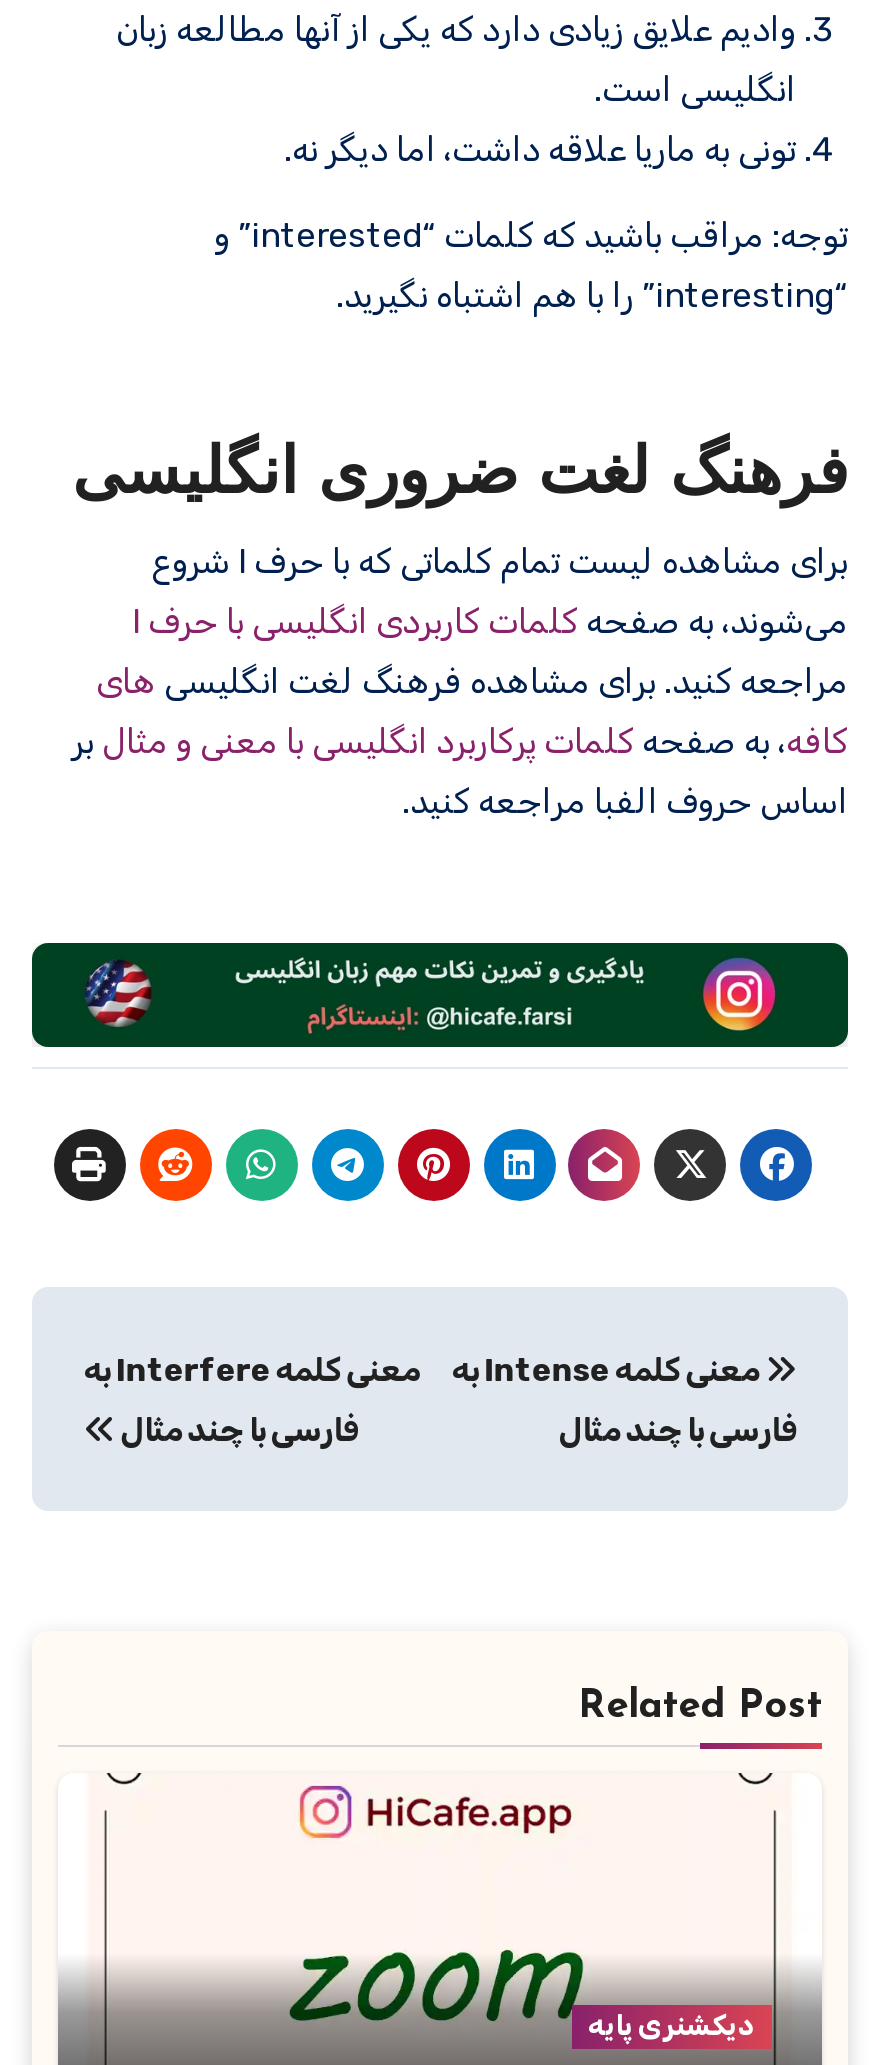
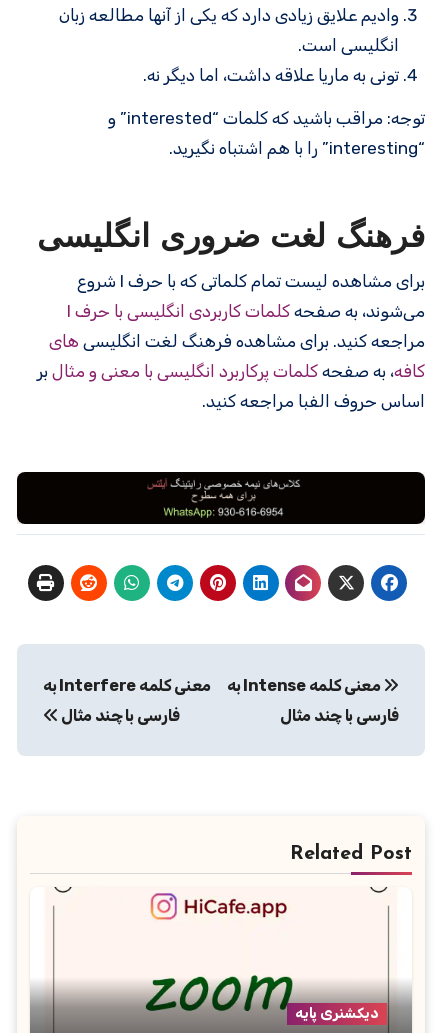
- [image]
+ [image]
